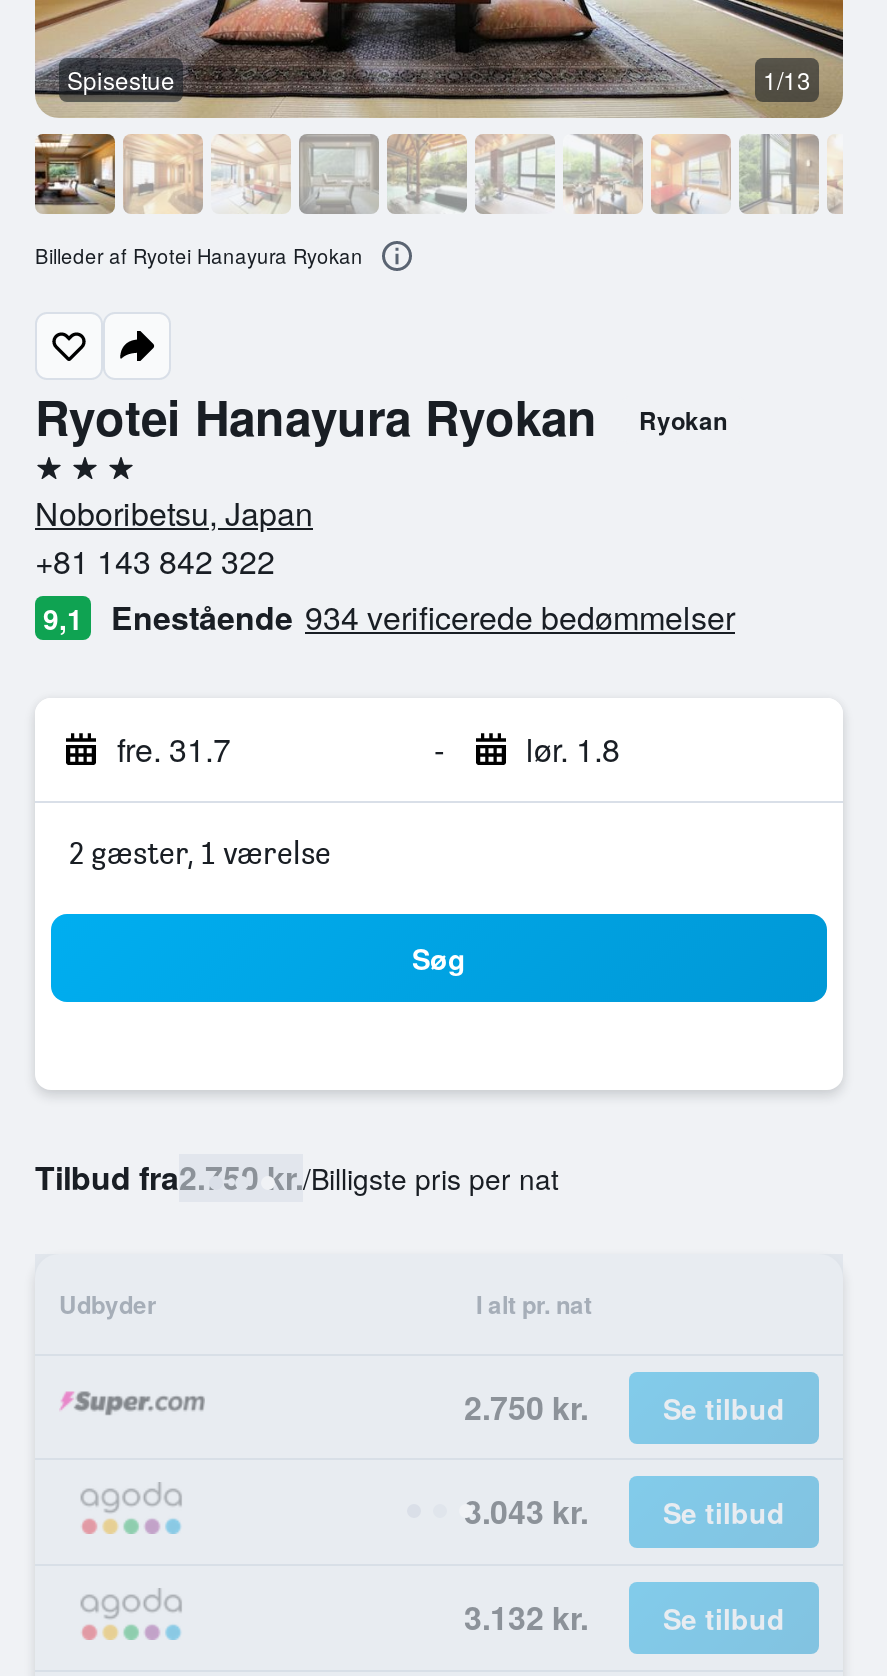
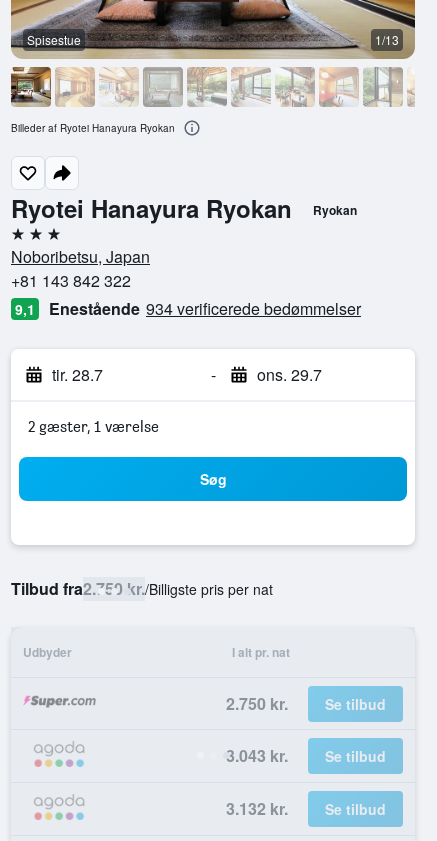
- fre. 31.7
+ tir. 28.7

- lør. 1.8
+ ons. 29.7
